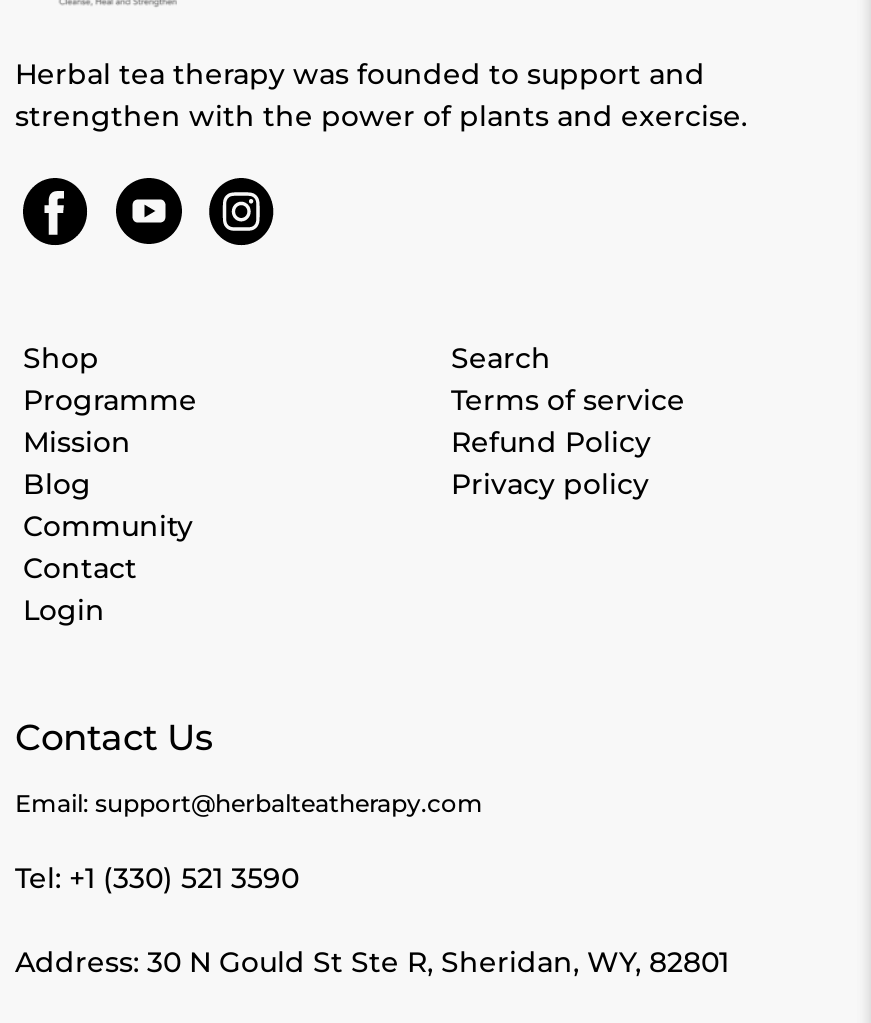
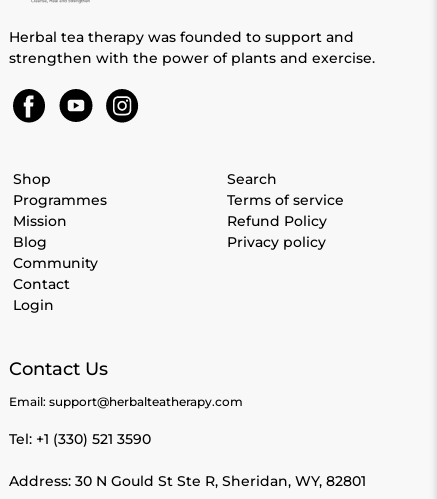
- Programme
+ Programmes
